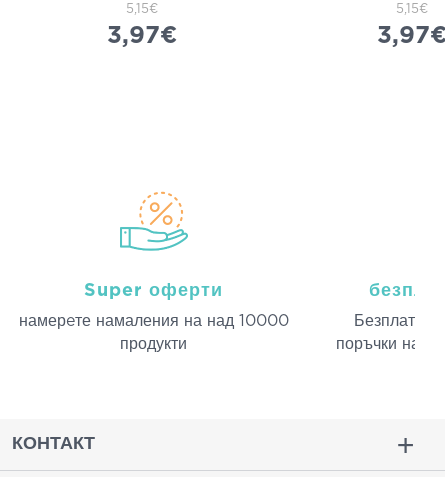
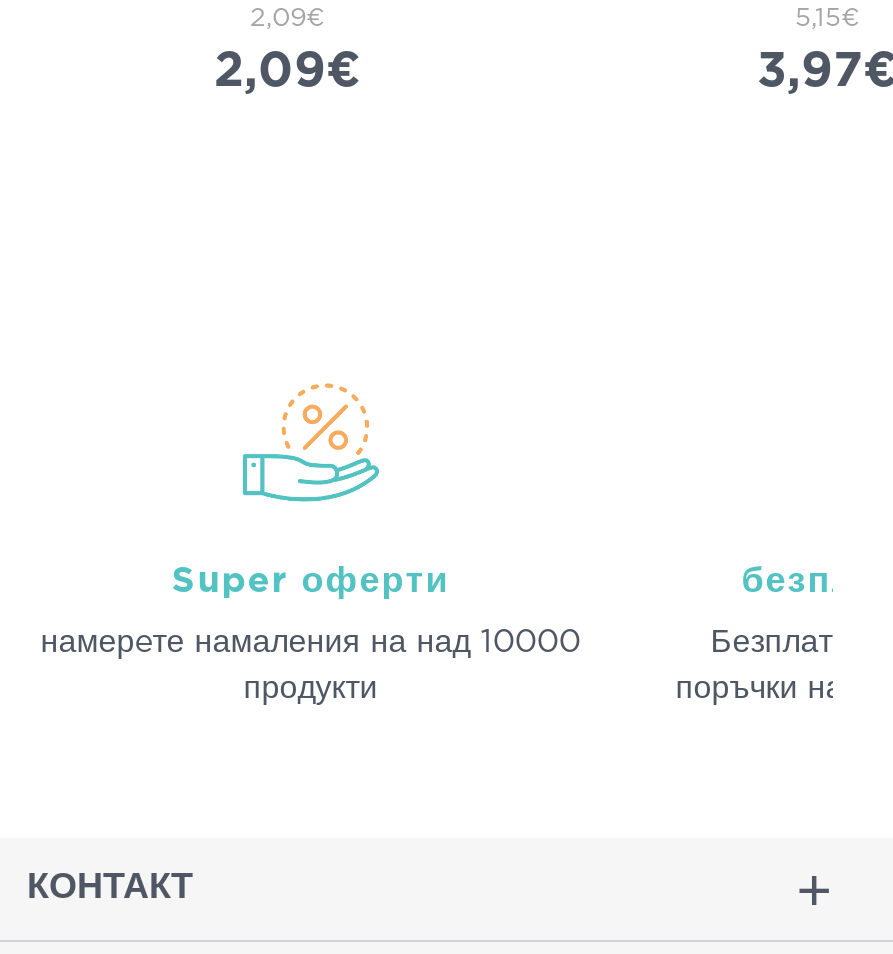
- 5,15€
+ 2,09€

- 3,97€
+ 2,09€
